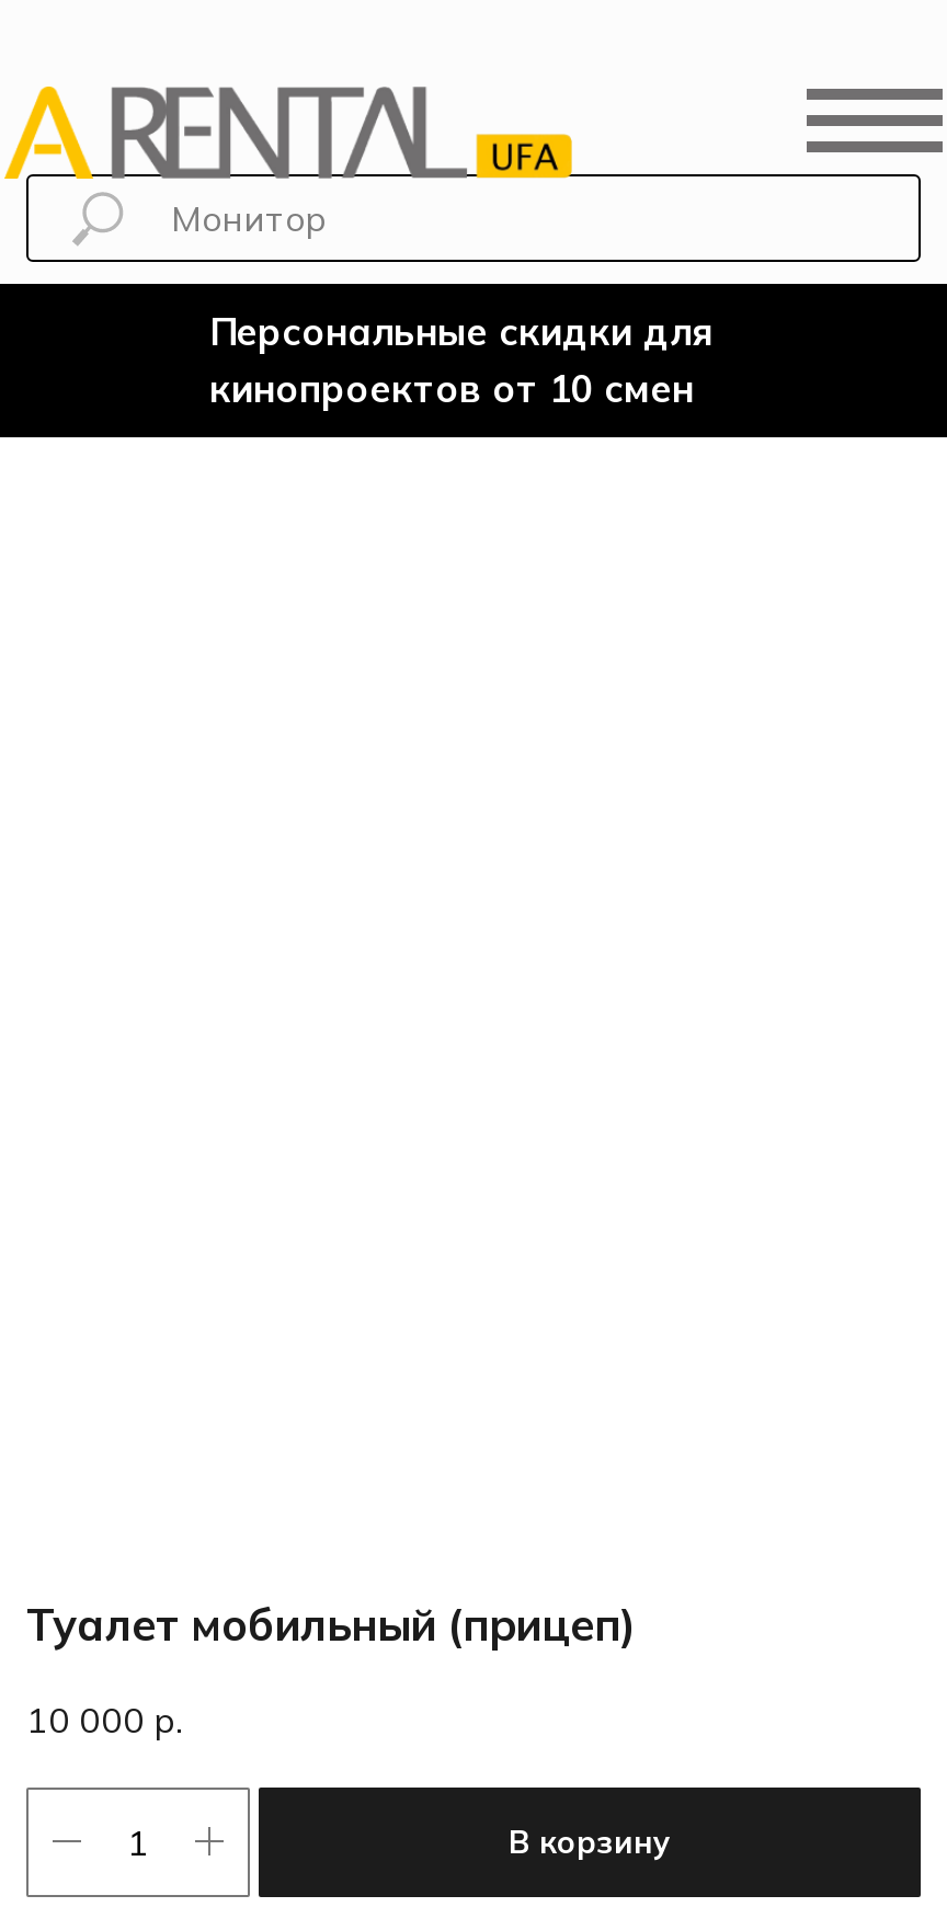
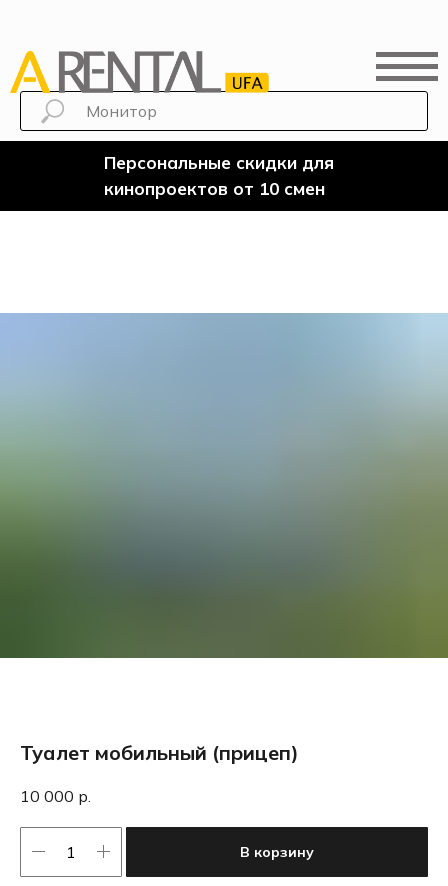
+ [image]
